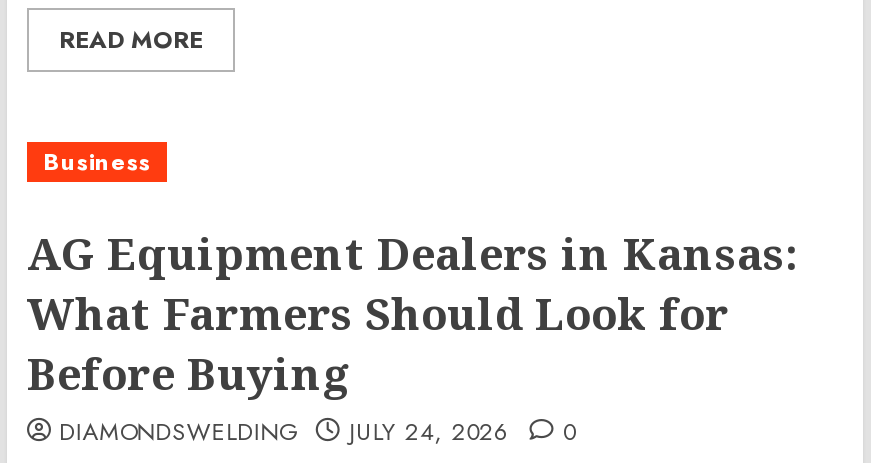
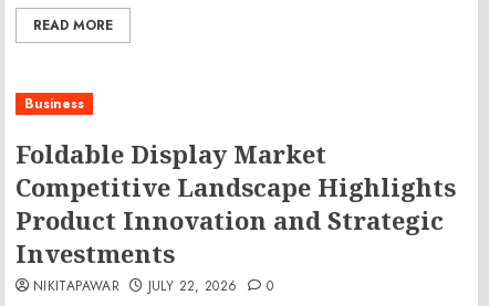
- AG Equipment Dealers in Kansas:
- What Farmers Should Look for
- Before Buying
- DIAMONDSWELDING
- JULY 24, 2026
+ Foldable Display Market
+ Competitive Landscape Highlights
+ Product Innovation and Strategic
+ Investments
+ NIKITAPAWAR
+ JULY 22, 2026
